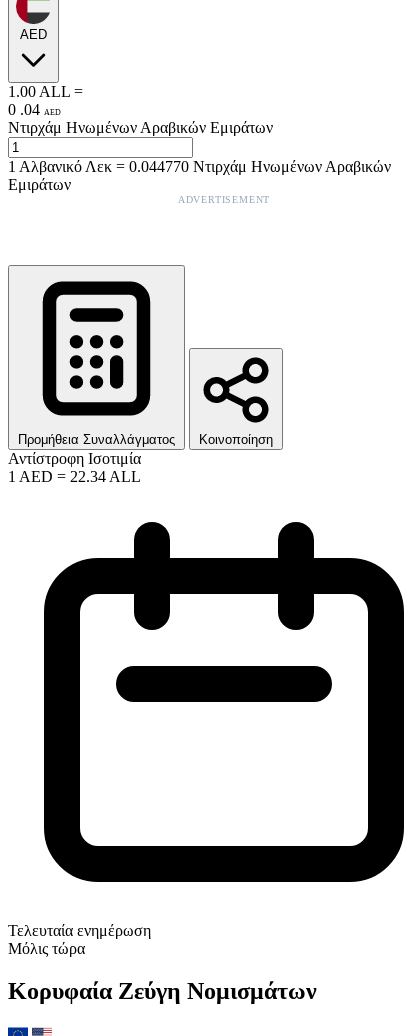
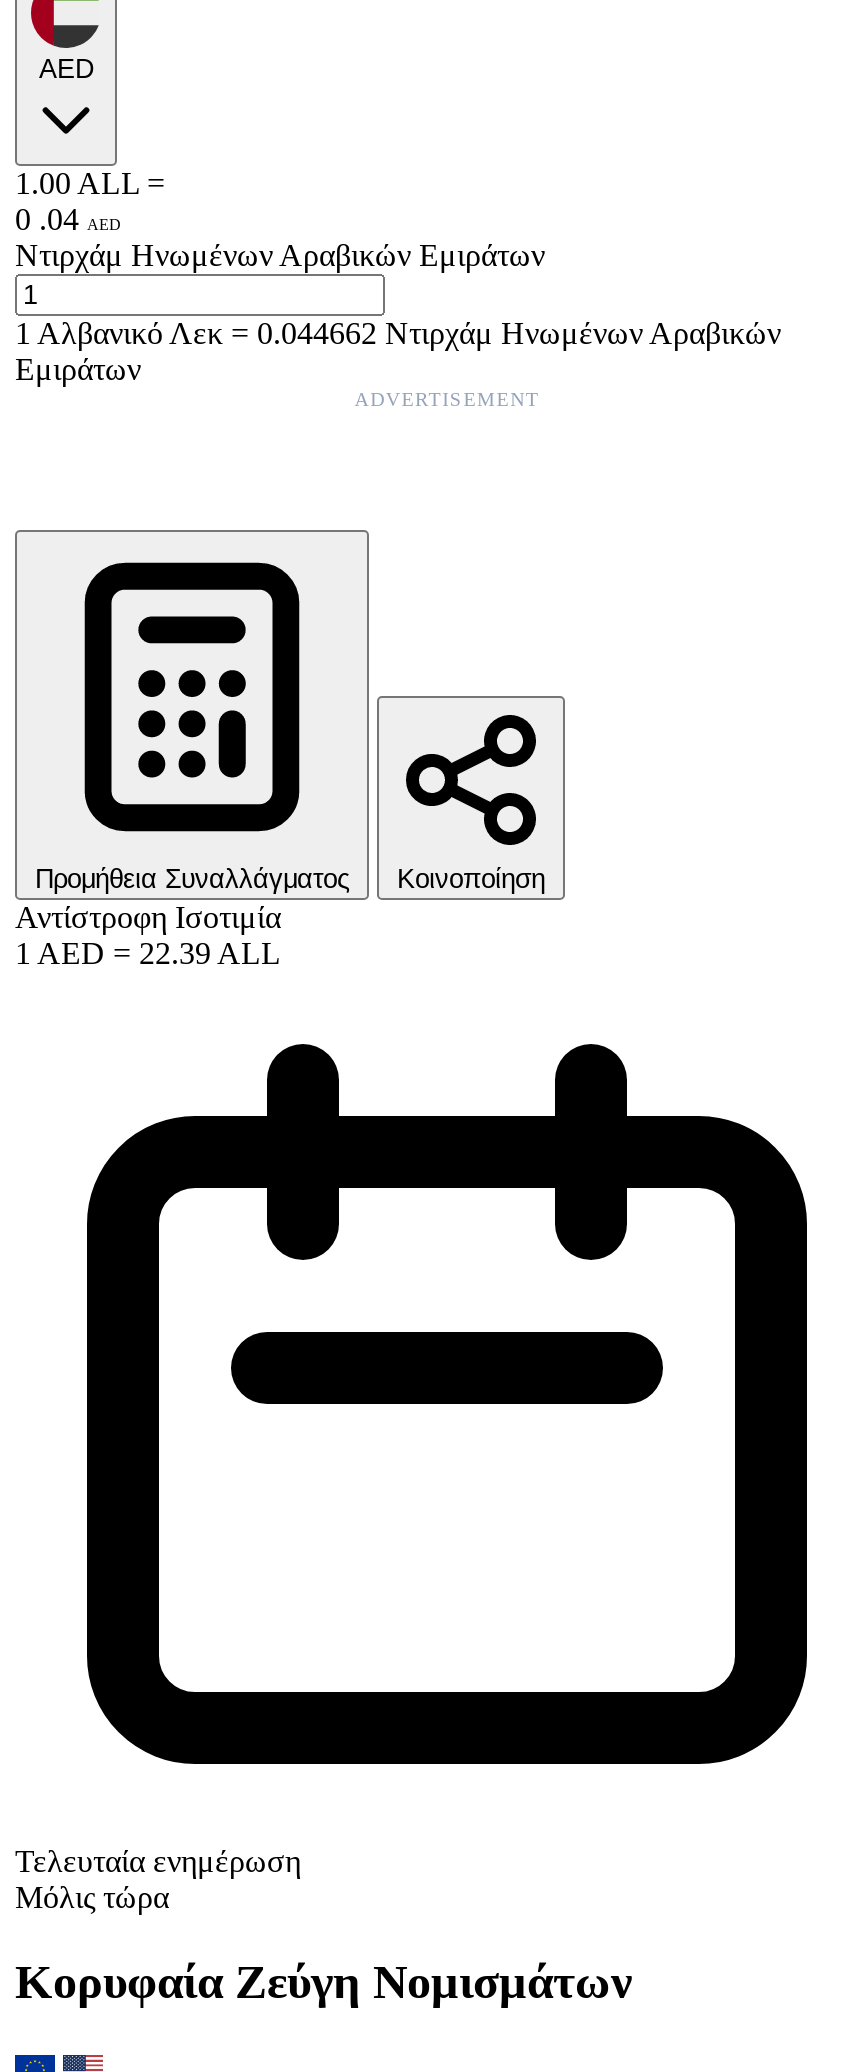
- 1Αλβανικό Λεκ=0.044770 Ντιρχάμ Ηνωμένων Αραβικών
+ 1Αλβανικό Λεκ=0.044662 Ντιρχάμ Ηνωμένων Αραβικών

- 1 AED = 22.34 ALL
+ 1 AED = 22.39 ALL
